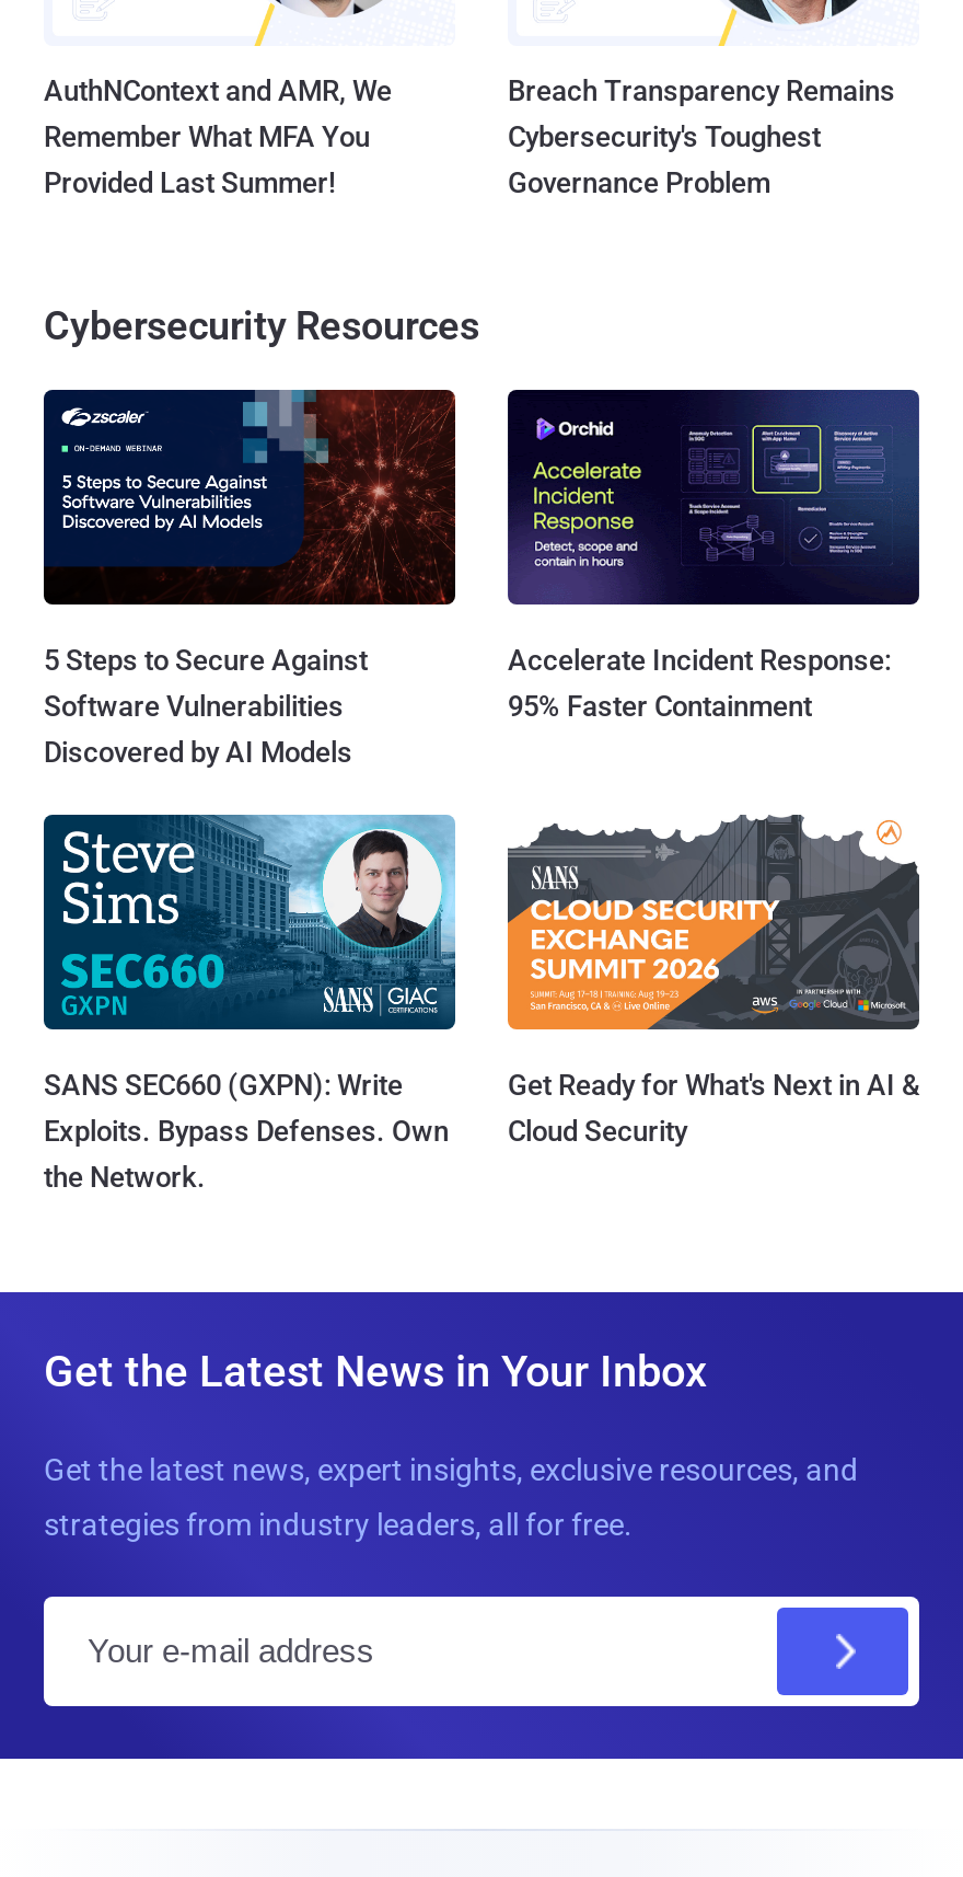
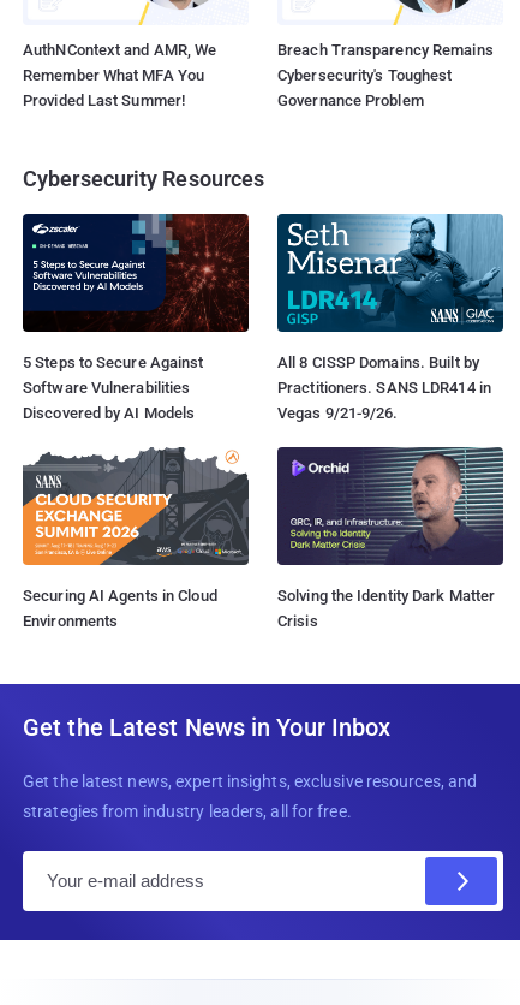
- [image]
- Accelerate Incident Response:
- 95% Faster Containment
+ [image]
+ All 8 CISSP Domains. Built by
+ Practitioners. SANS LDR414 in
+ Vegas 9/21-9/26.

- [image]
- SANS SEC660 (GXPN): Write
- Exploits. Bypass Defenses. Own
- the Network.
+ [image]
+ Securing AI Agents in Cloud
+ Environments

- [image]
- Get Ready for What's Next in AI &
- Cloud Security
+ [image]
+ Solving the Identity Dark Matter
+ Crisis
